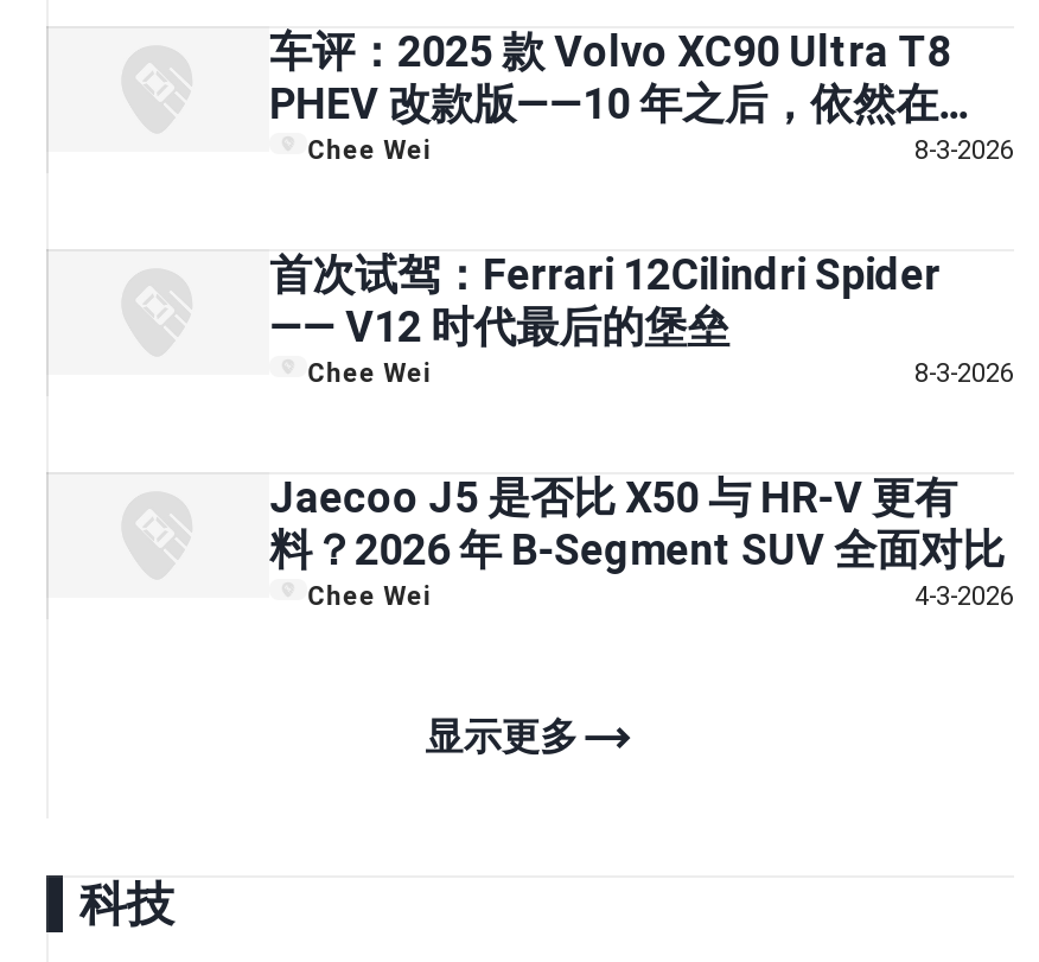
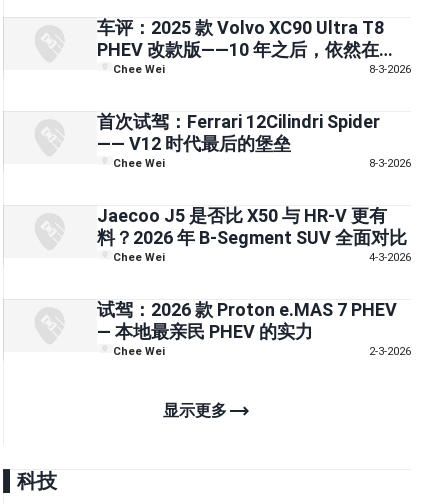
+ 试驾：2026 款 Proton e.MAS 7 PHEV
+ — 本地最亲民 PHEV 的实力
+ Chee Wei
+ 2-3-2026
